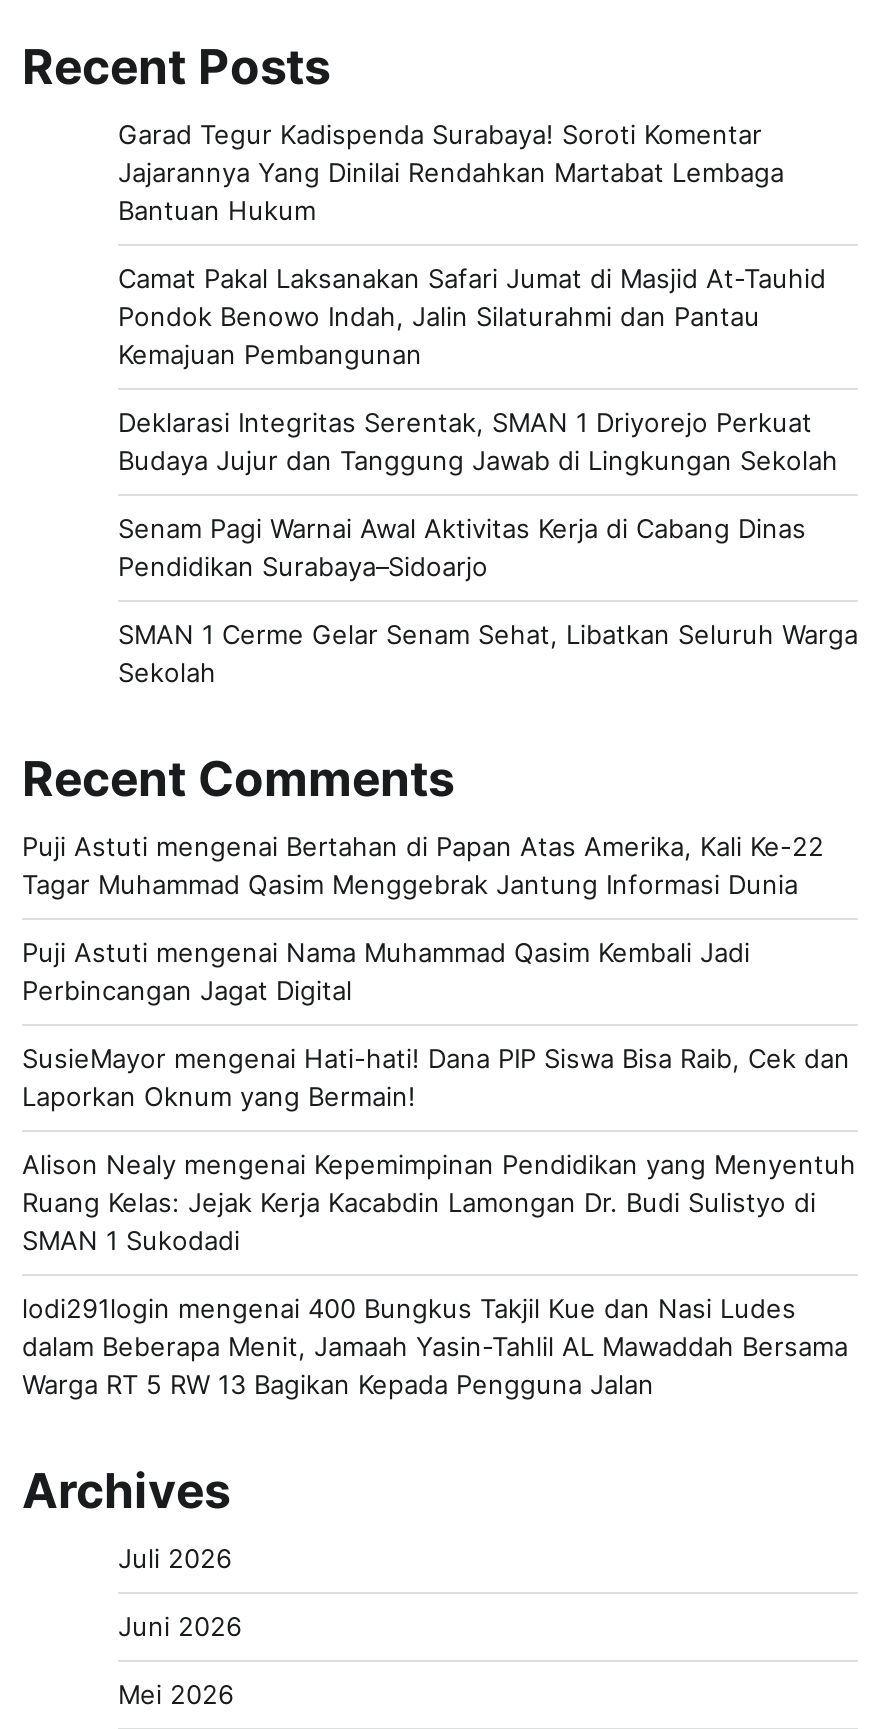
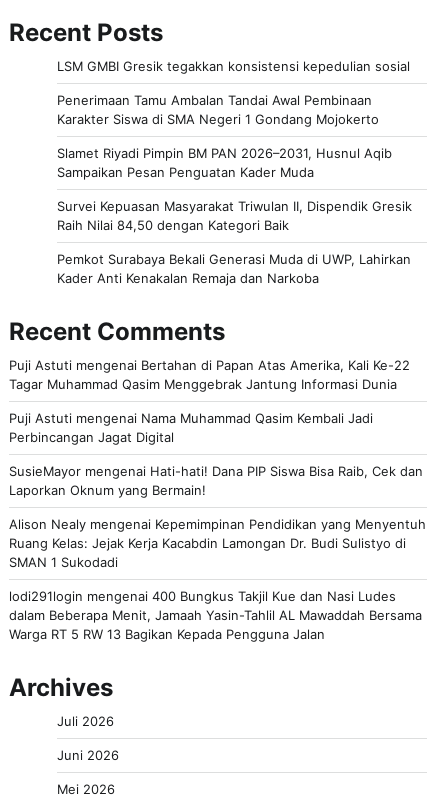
- Garad Tegur Kadispenda Surabaya! Soroti Komentar
- Jajarannya Yang Dinilai Rendahkan Martabat Lembaga
- Bantuan Hukum
+ LSM GMBI Gresik tegakkan konsistensi kepedulian sosial

- Camat Pakal Laksanakan Safari Jumat di Masjid At-Tauhid
- Pondok Benowo Indah, Jalin Silaturahmi dan Pantau
- Kemajuan Pembangunan
+ Penerimaan Tamu Ambalan Tandai Awal Pembinaan
+ Karakter Siswa di SMA Negeri 1 Gondang Mojokerto

- Deklarasi Integritas Serentak, SMAN 1 Driyorejo Perkuat
- Budaya Jujur dan Tanggung Jawab di Lingkungan Sekolah
+ Slamet Riyadi Pimpin BM PAN 2026–2031, Husnul Aqib
+ Sampaikan Pesan Penguatan Kader Muda

- Senam Pagi Warnai Awal Aktivitas Kerja di Cabang Dinas
- Pendidikan Surabaya–Sidoarjo
+ Survei Kepuasan Masyarakat Triwulan II, Dispendik Gresik
+ Raih Nilai 84,50 dengan Kategori Baik

- SMAN 1 Cerme Gelar Senam Sehat, Libatkan Seluruh Warga
- Sekolah
+ Pemkot Surabaya Bekali Generasi Muda di UWP, Lahirkan
+ Kader Anti Kenakalan Remaja dan Narkoba
